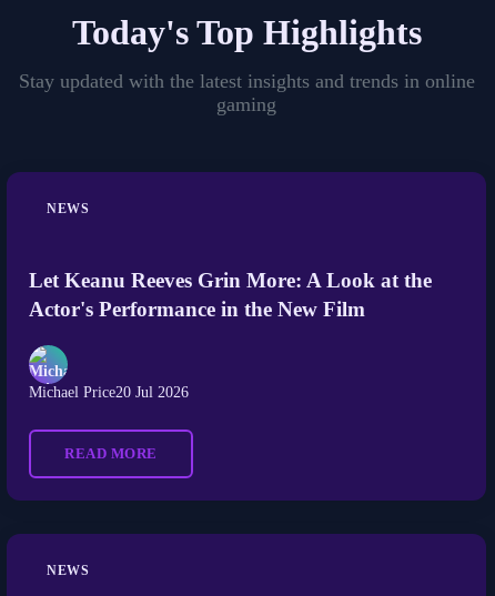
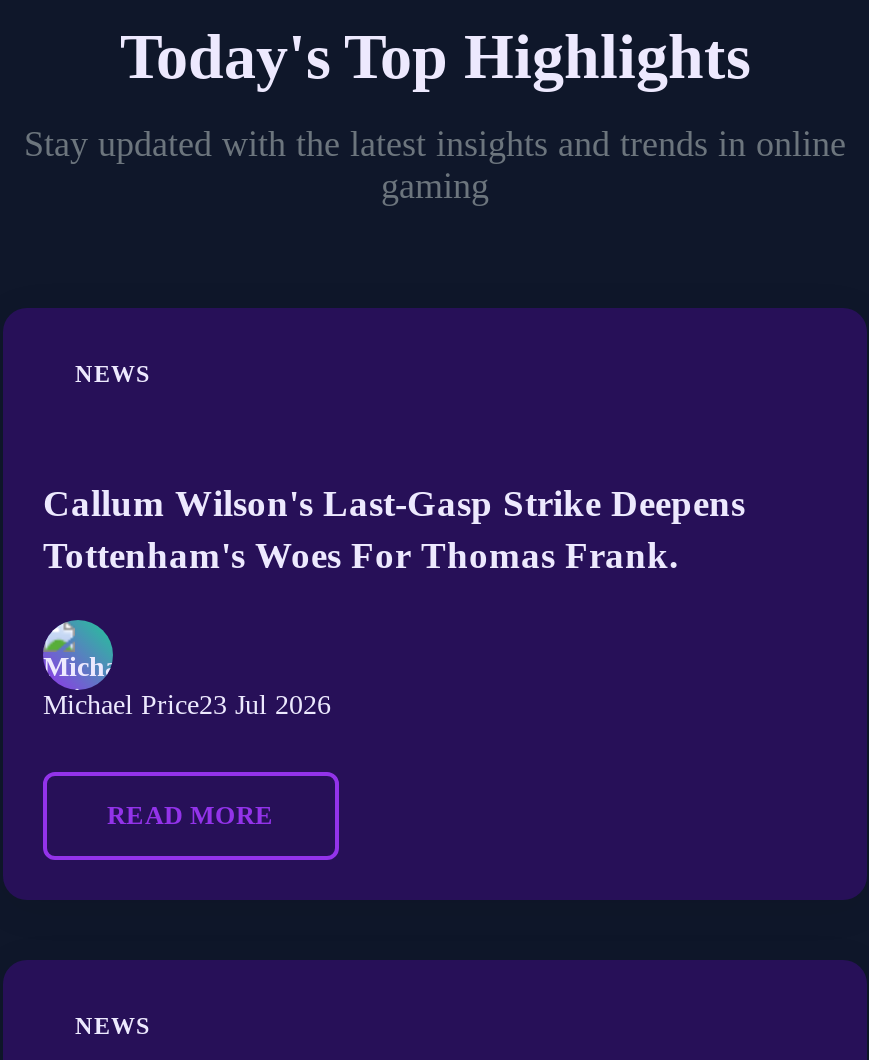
- Let Keanu Reeves Grin More: A Look at the
- Actor's Performance in the New Film
+ Callum Wilson's Last-Gasp Strike Deepens
+ Tottenham's Woes For Thomas Frank.

- Michael Price20 Jul 2026
+ Michael Price23 Jul 2026
